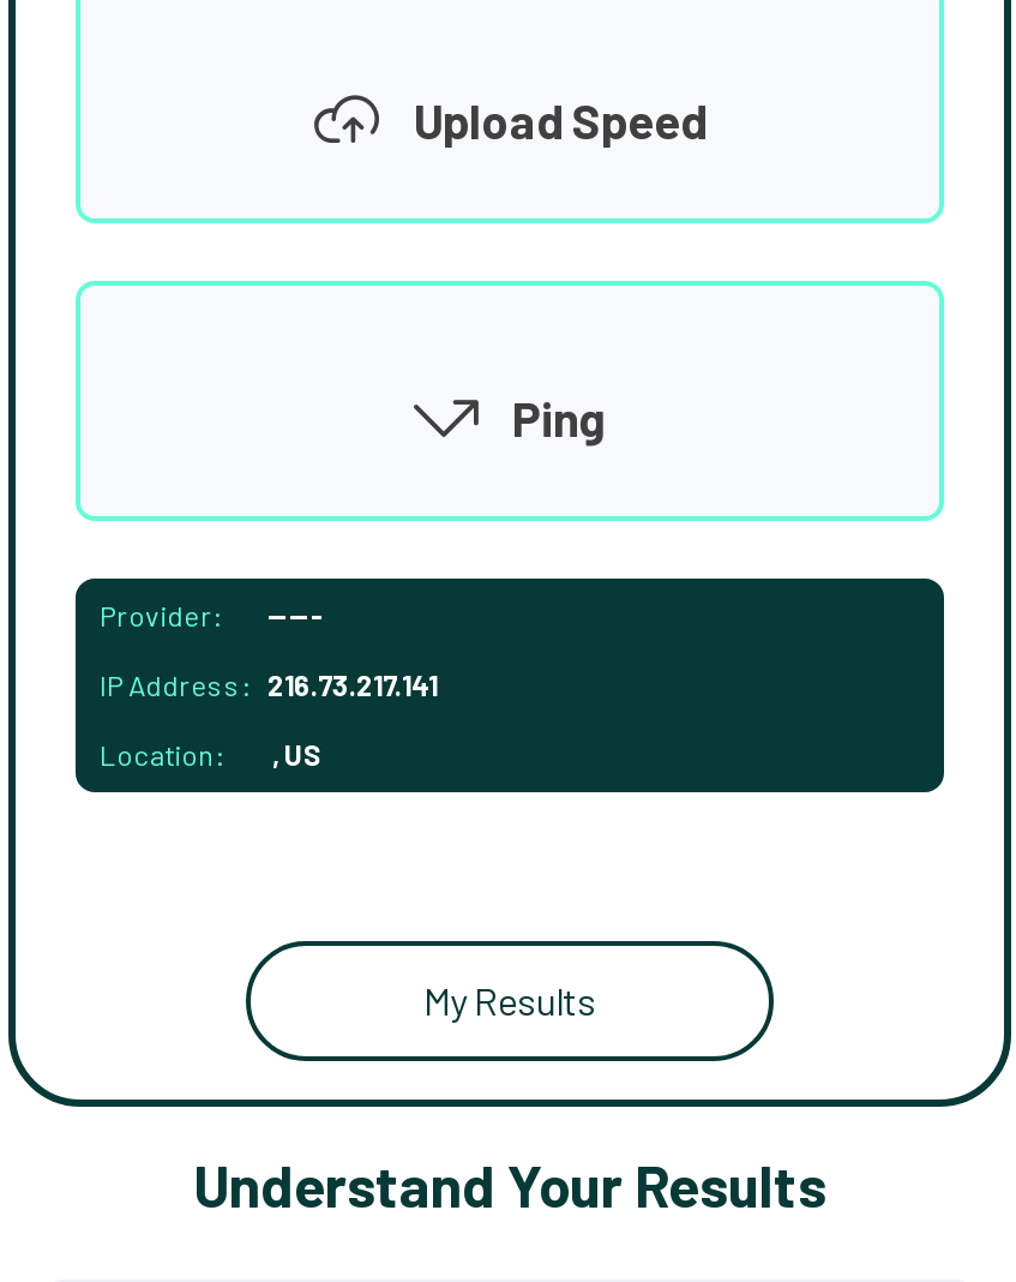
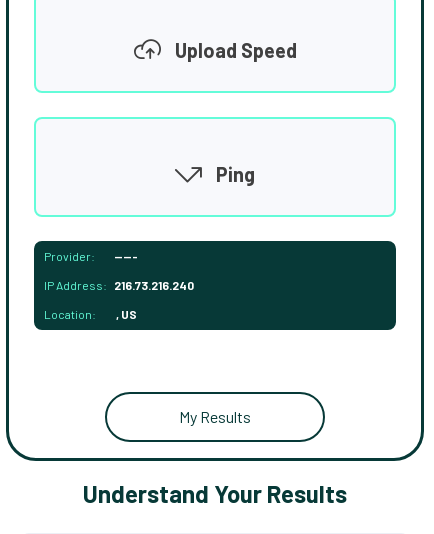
- IP Address: 216.73.217.141
+ IP Address: 216.73.216.240
